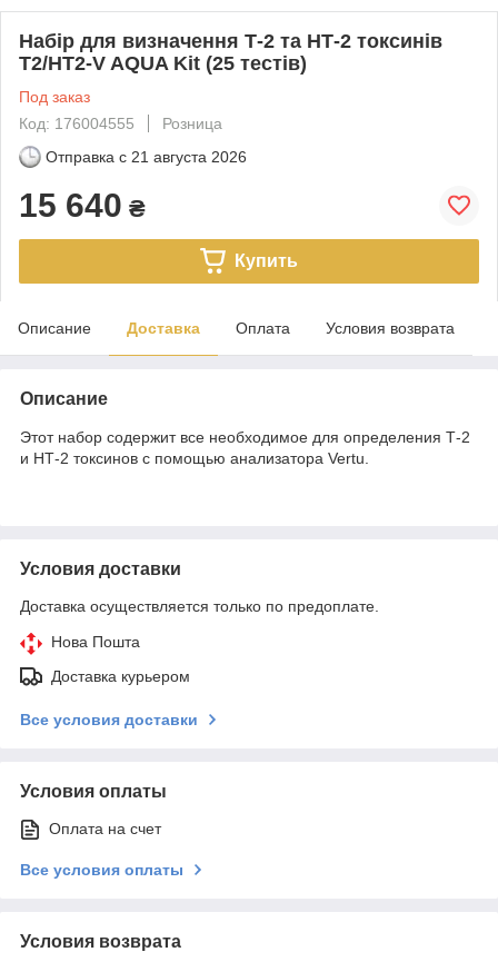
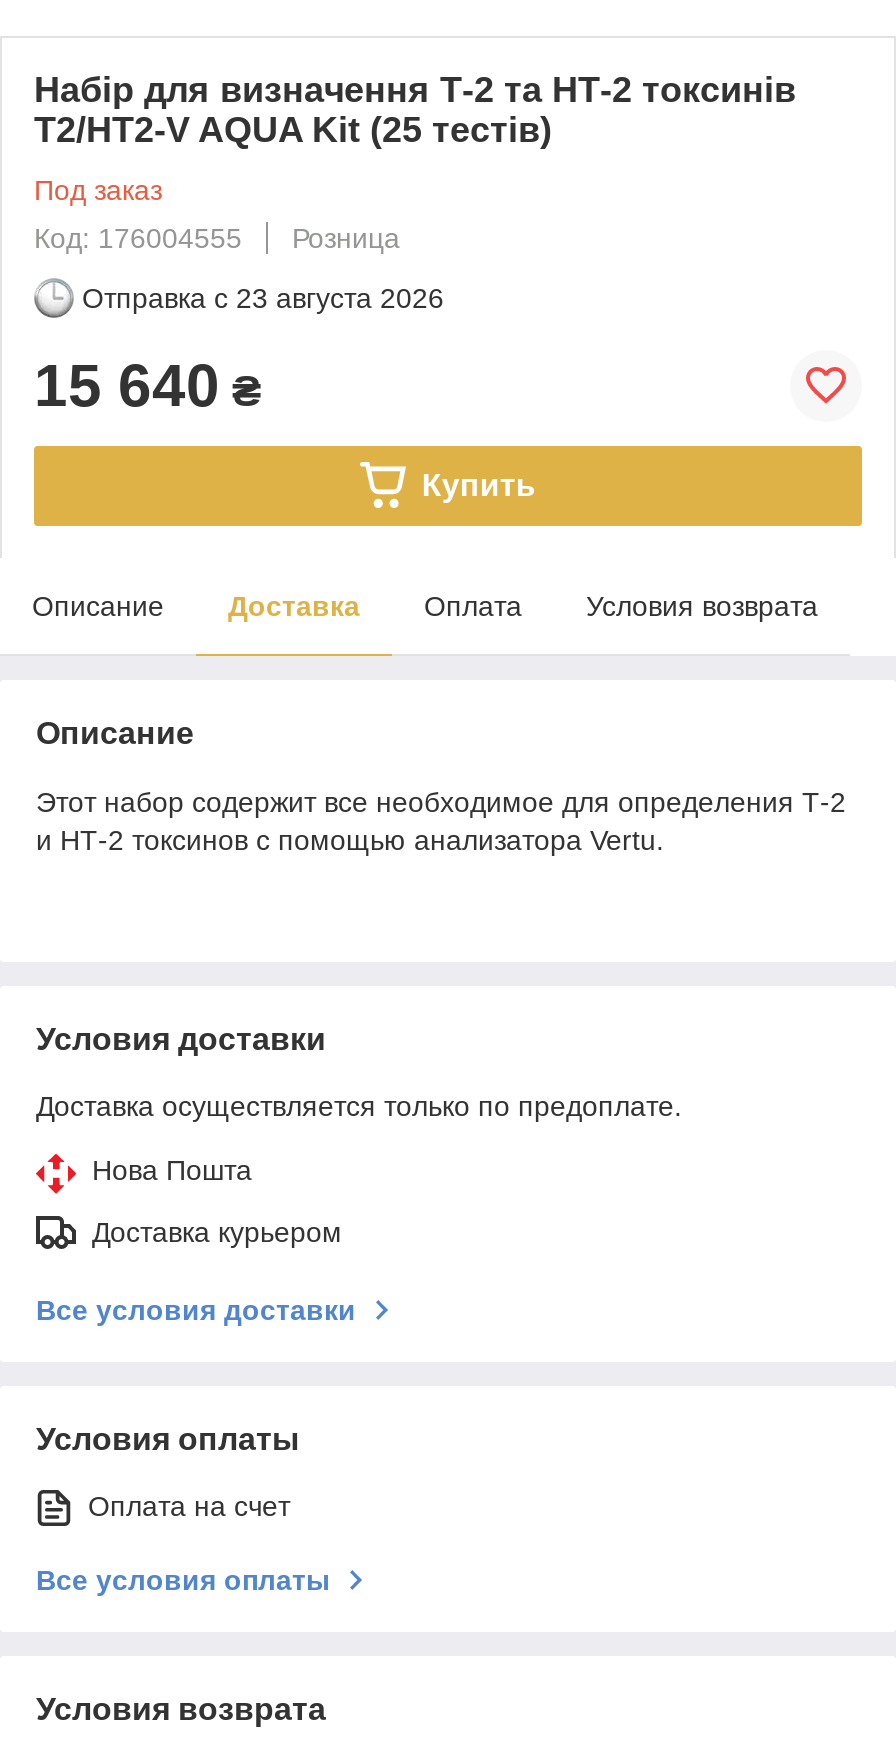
- Отправка с 21 августа 2026
+ Отправка с 23 августа 2026
